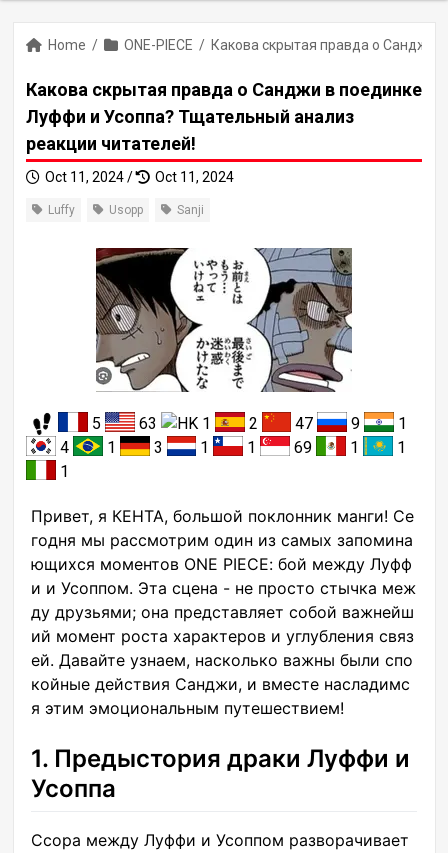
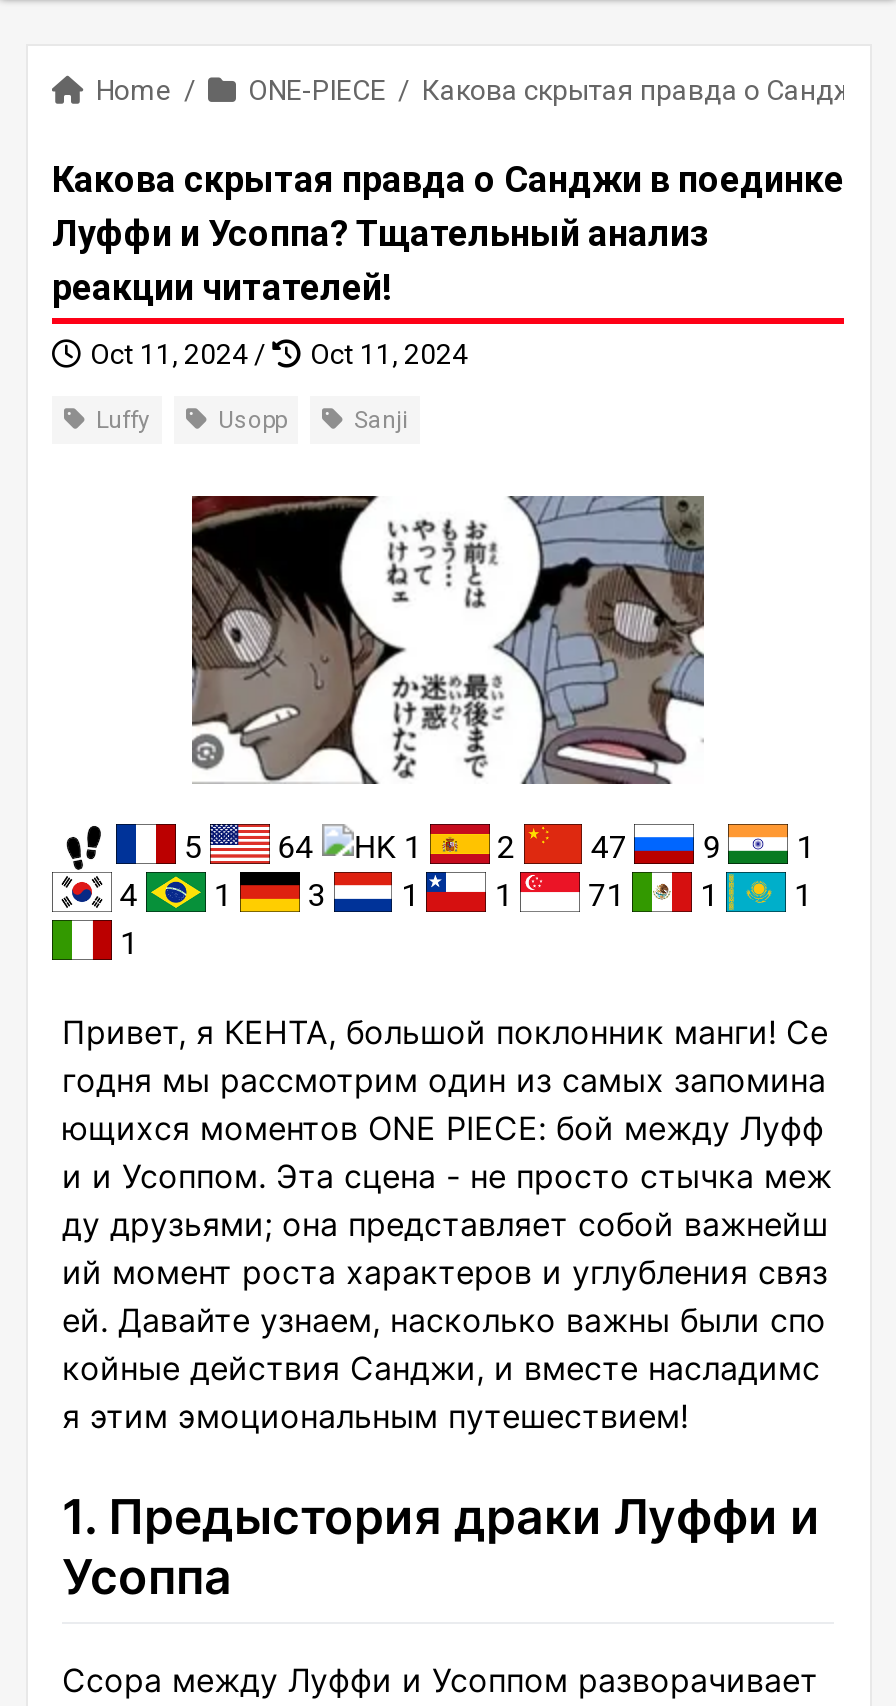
- 5 63 1 2 47 9 1
+ 5 64 1 2 47 9 1

- 4 1 3 1 1 69 1 1
+ 4 1 3 1 1 71 1 1
